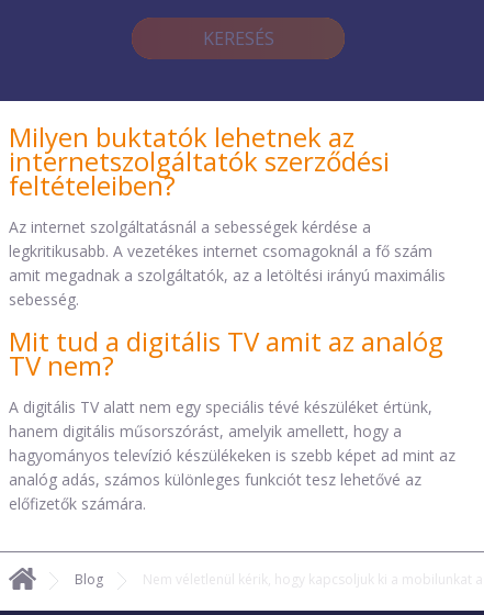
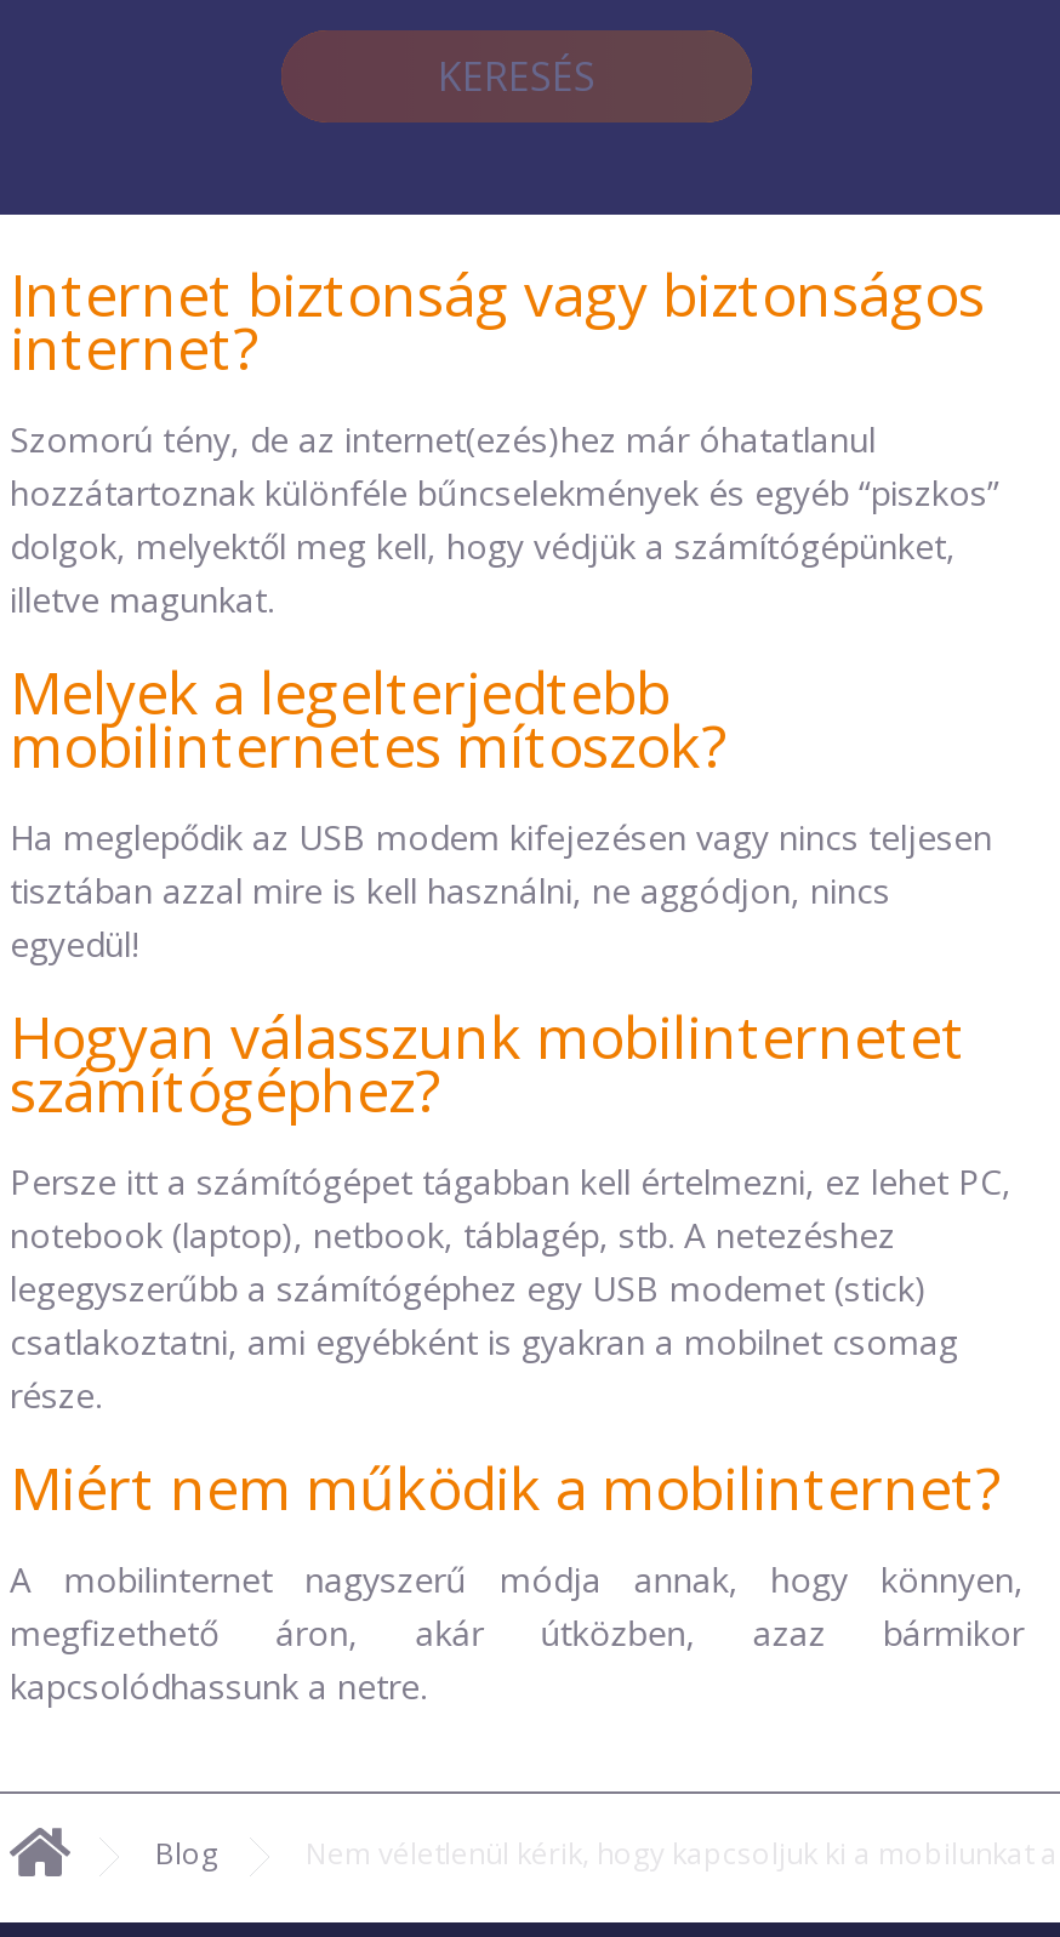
- Milyen buktatók lehetnek az
- internetszolgáltatók szerződési
- feltételeiben?
- Az internet szolgáltatásnál a sebességek kérdése a
- legkritikusabb. A vezetékes internet csomagoknál a fő szám
- amit megadnak a szolgáltatók, az a letöltési irányú maximális
- sebesség.
- Mit tud a digitális TV amit az analóg
- TV nem?
- A digitális TV alatt nem egy speciális tévé készüléket értünk,
- hanem digitális műsorszórást, amelyik amellett, hogy a
- hagyományos televízió készülékeken is szebb képet ad mint az
- analóg adás, számos különleges funkciót tesz lehetővé az
- előfizetők számára.
+ Internet biztonság vagy biztonságos
+ internet?
+ Szomorú tény, de az internet(ezés)hez már óhatatlanul
+ hozzátartoznak különféle bűncselekmények és egyéb “piszkos”
+ dolgok, melyektől meg kell, hogy védjük a számítógépünket,
+ illetve magunkat.
+ Melyek a legelterjedtebb
+ mobilinternetes mítoszok?
+ Ha meglepődik az USB modem kifejezésen vagy nincs teljesen
+ tisztában azzal mire is kell használni, ne aggódjon, nincs
+ egyedül!
+ Hogyan válasszunk mobilinternetet
+ számítógéphez?
+ Persze itt a számítógépet tágabban kell értelmezni, ez lehet PC,
+ notebook (laptop), netbook, táblagép, stb. A netezéshez
+ legegyszerűbb a számítógéphez egy USB modemet (stick)
+ csatlakoztatni, ami egyébként is gyakran a mobilnet csomag
+ része.
+ Miért nem működik a mobilinternet?
+ A mobilinternet nagyszerű módja annak, hogy könnyen,
+ megfizethető áron, akár útközben, azaz bármikor
+ kapcsolódhassunk a netre.
